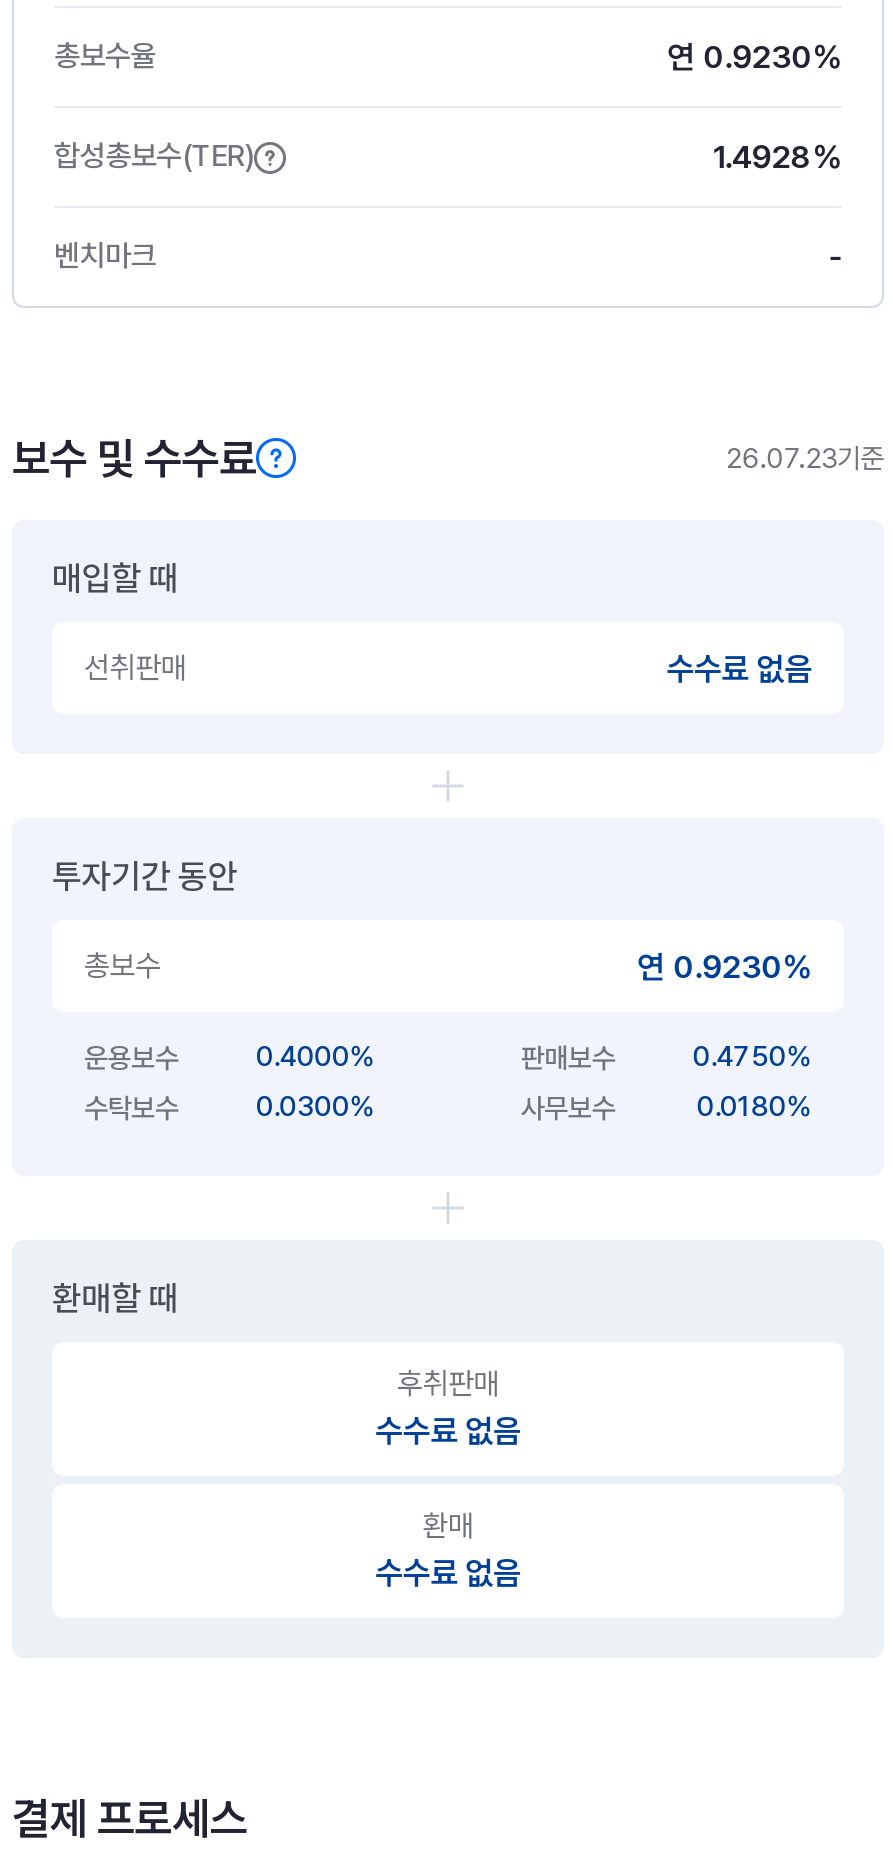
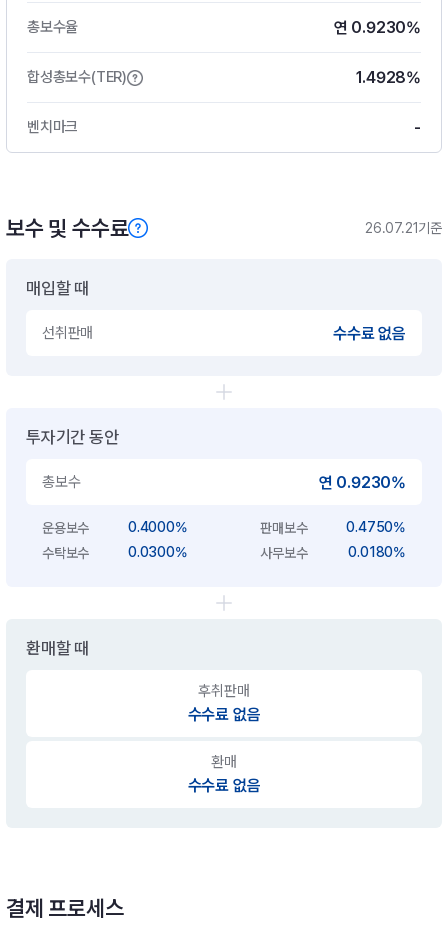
- 26.07.23기준
+ 26.07.21기준
